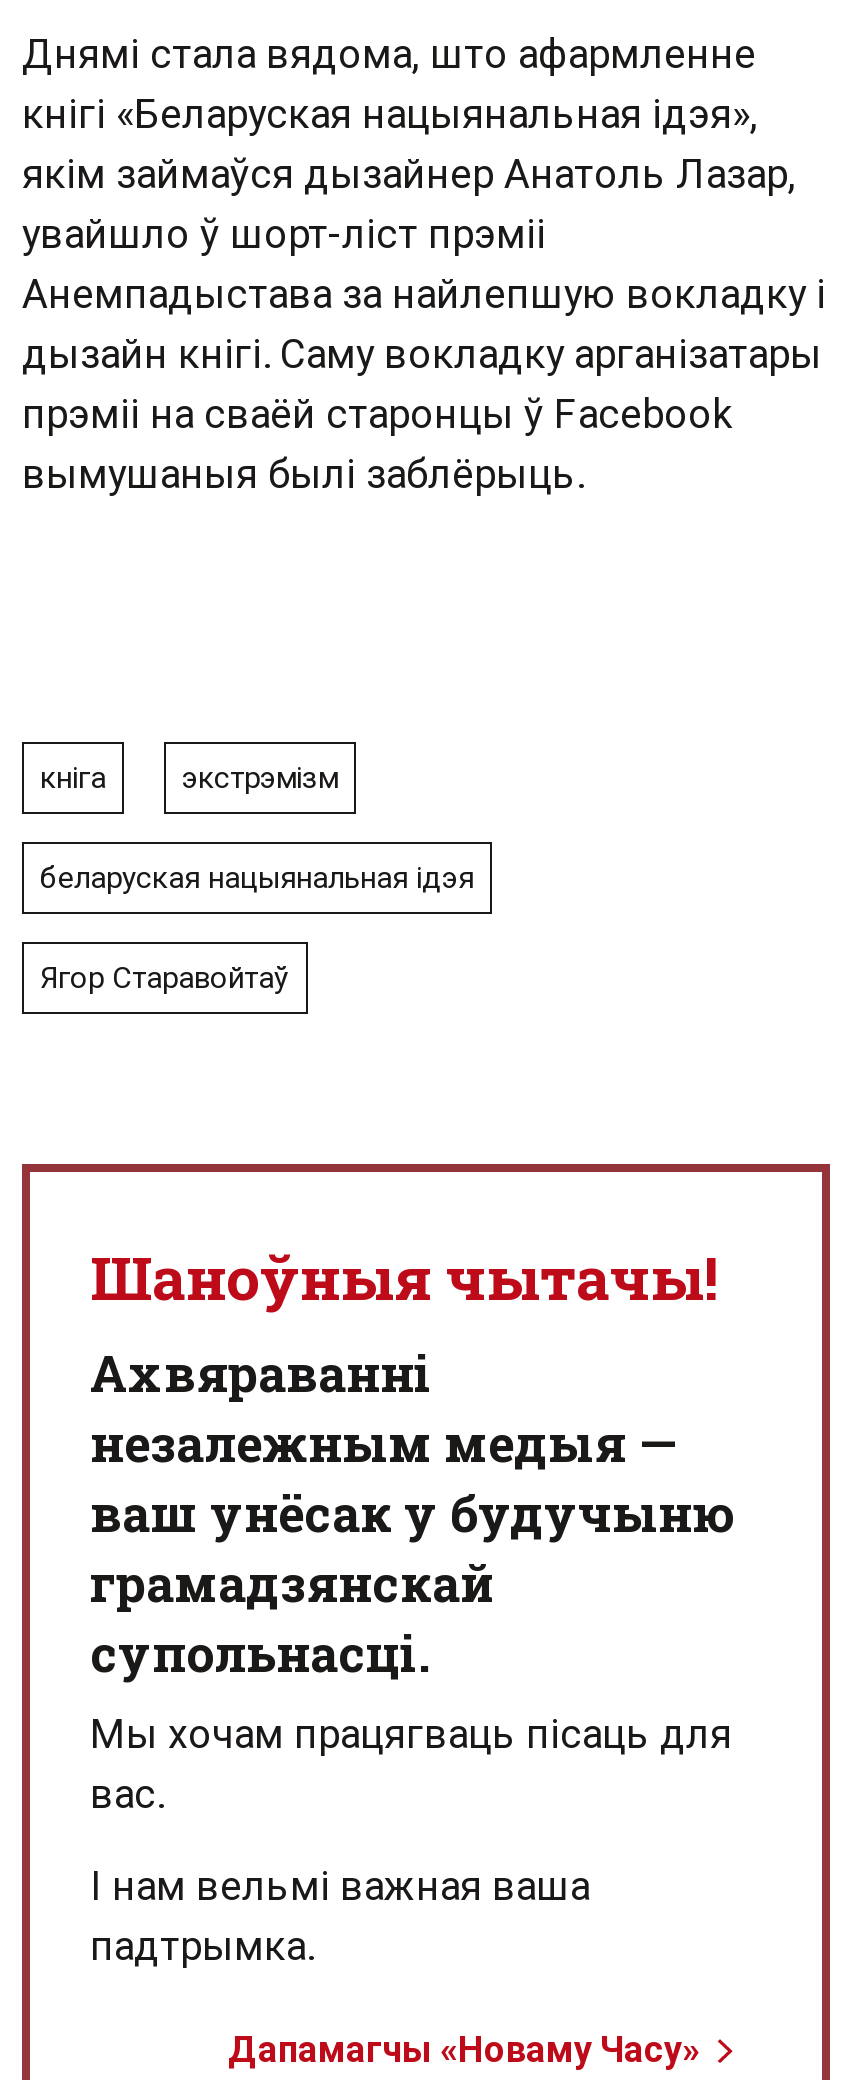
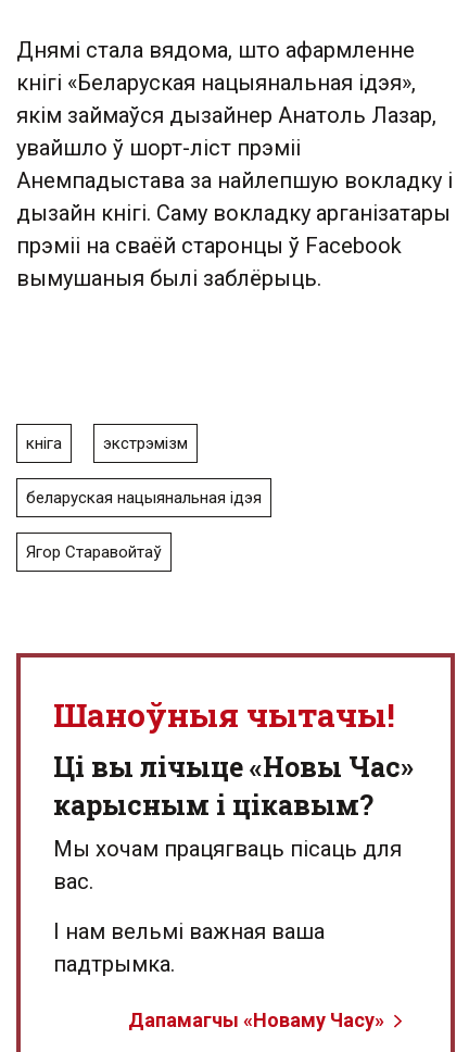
- Aхвяраванні
- незалежным медыя —
- ваш унёсак у будучыню
- грамадзянскай
- супольнасці.
+ Ці вы лічыце «Новы Час»
+ карысным і цікавым?
